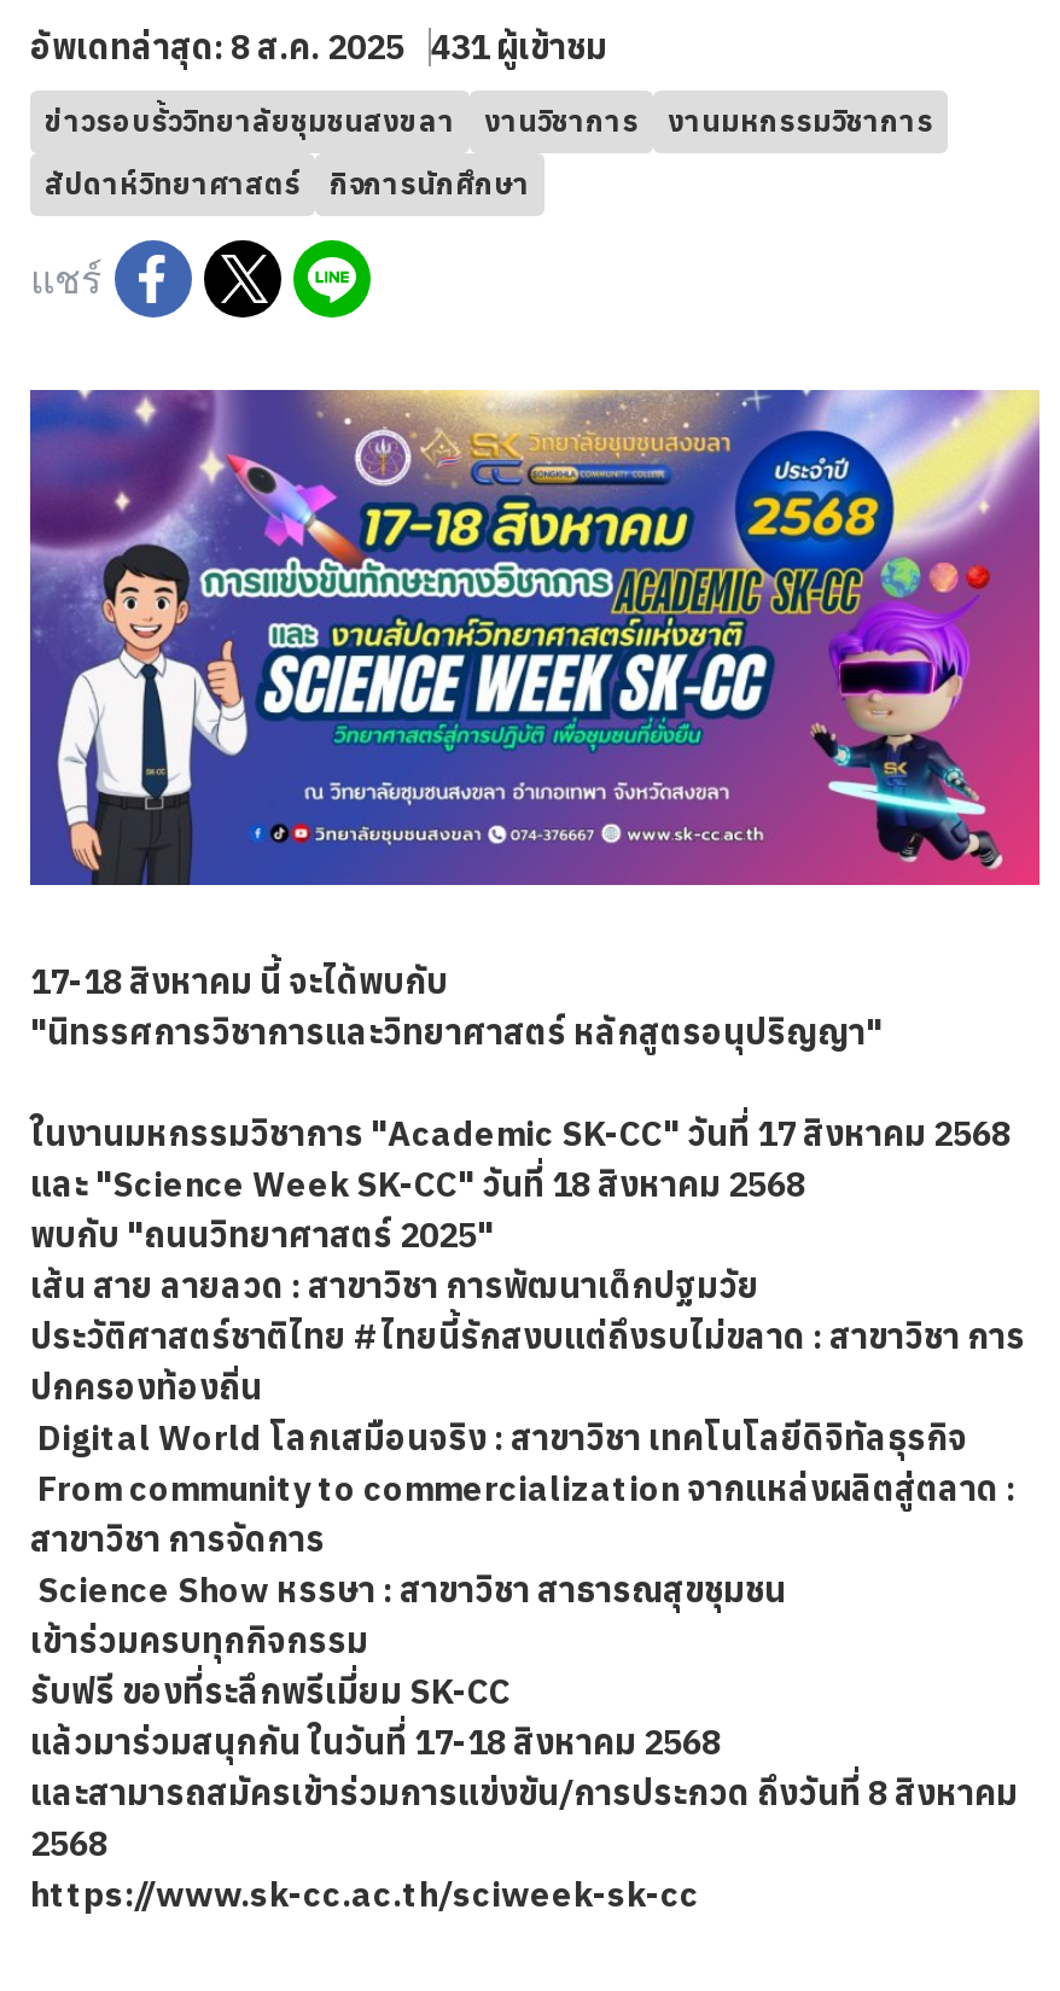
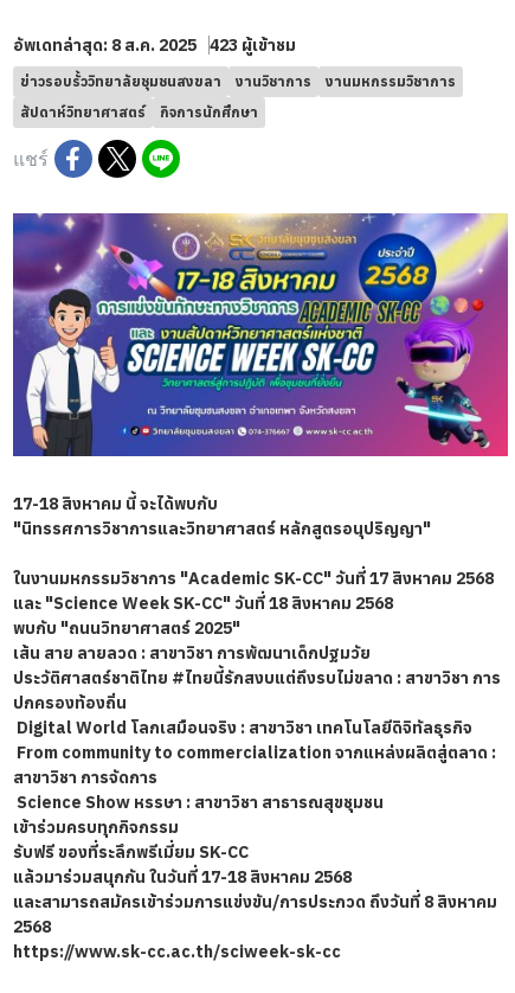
- 431 ผู้เข้าชม
+ 423 ผู้เข้าชม
